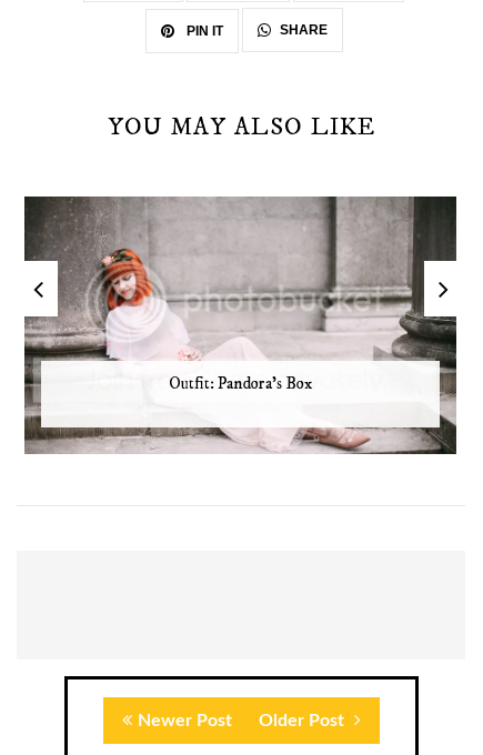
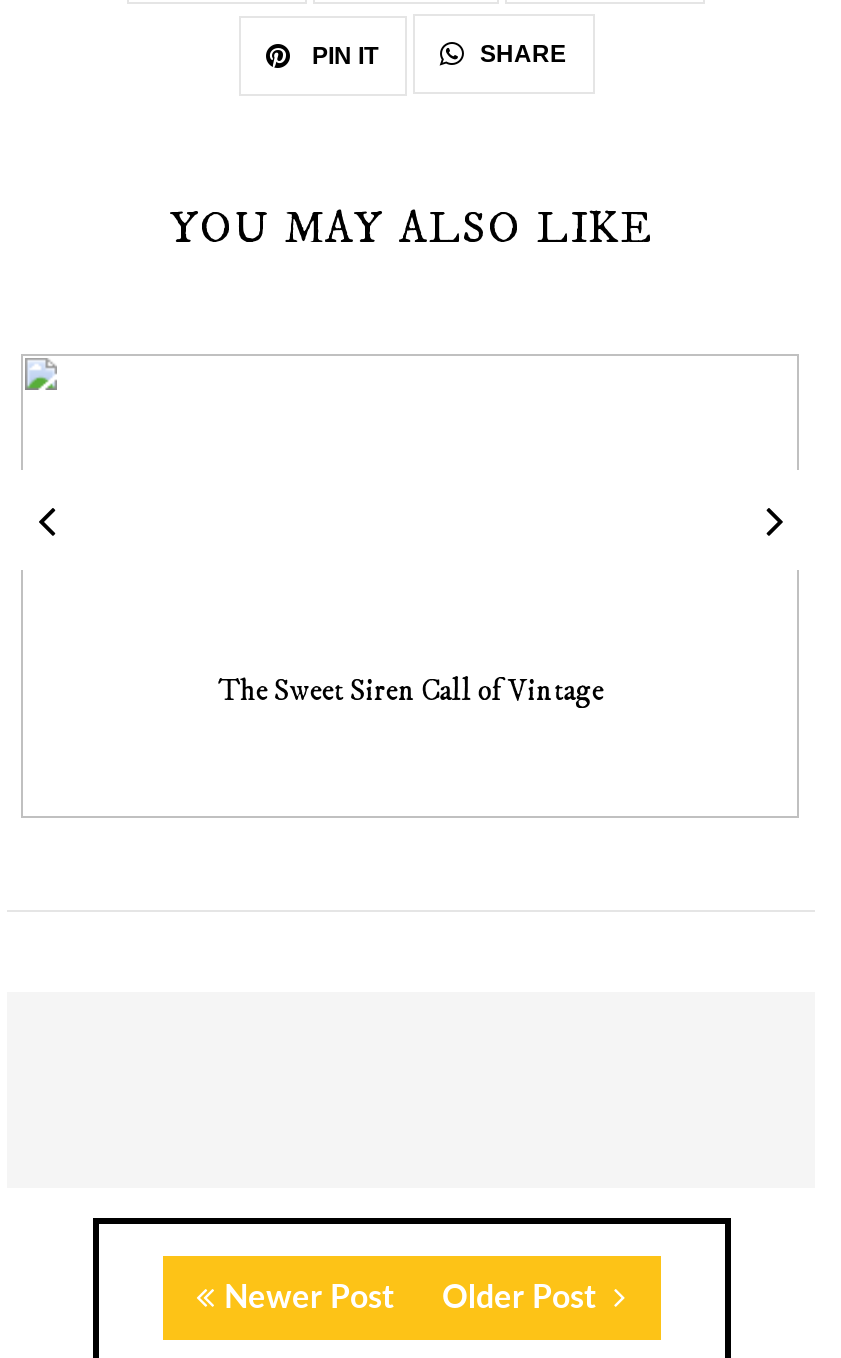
- [image]

- Outfit: Pandora's Box
+ The Sweet Siren Call of Vintage
